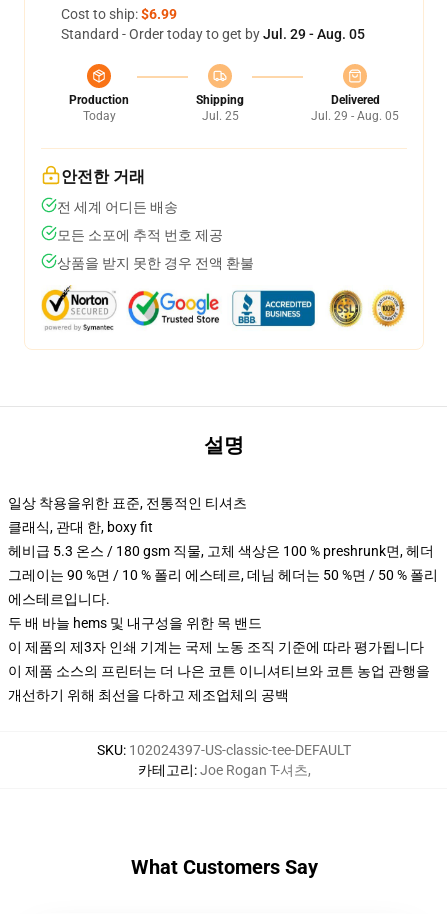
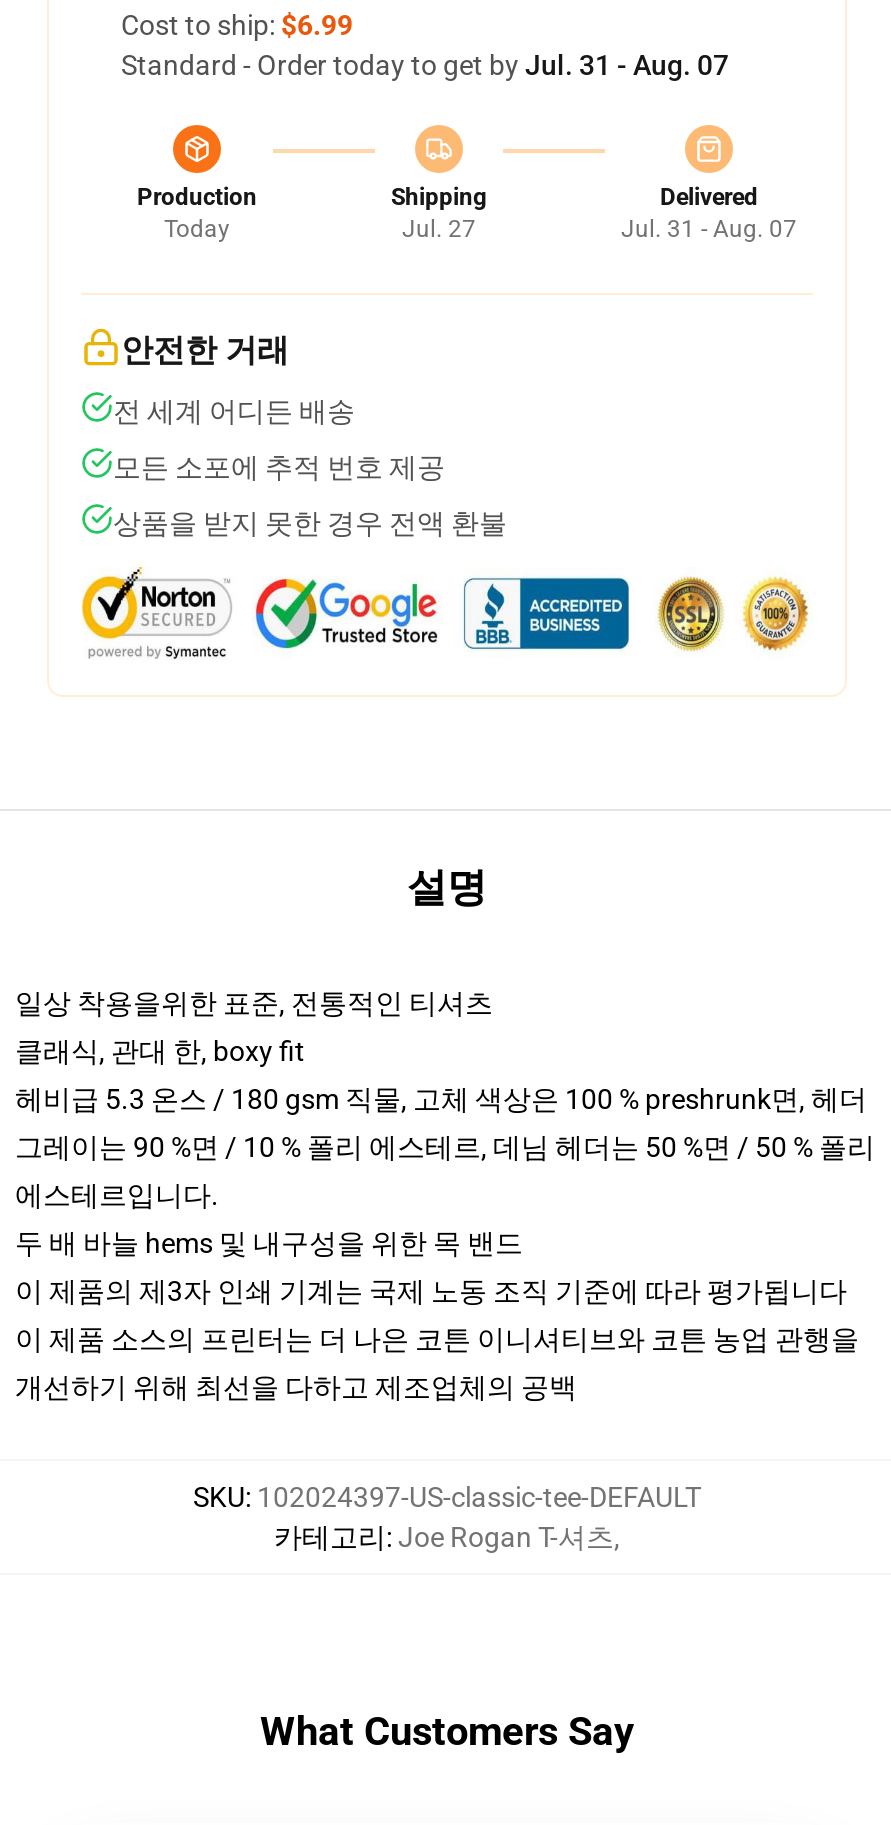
- Standard - Order today to get by Jul. 29 - Aug. 05
+ Standard - Order today to get by Jul. 31 - Aug. 07

- Jul. 25
+ Jul. 27

- Jul. 29 - Aug. 05
+ Jul. 31 - Aug. 07
